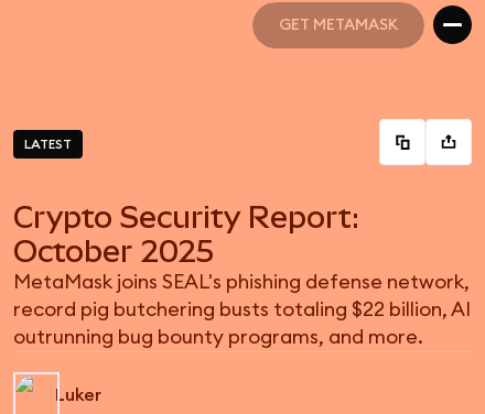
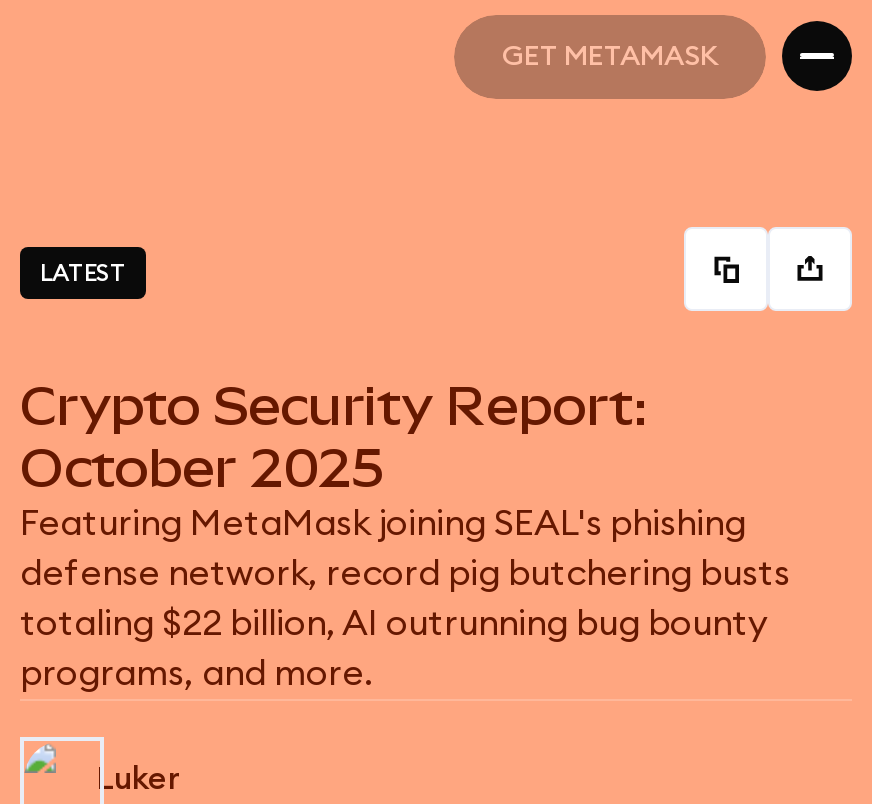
- MetaMask joins SEAL's phishing defense network,
- record pig butchering busts totaling $22 billion, AI
- outrunning bug bounty programs, and more.
+ Featuring MetaMask joining SEAL's phishing
+ defense network, record pig butchering busts
+ totaling $22 billion, AI outrunning bug bounty
+ programs, and more.
